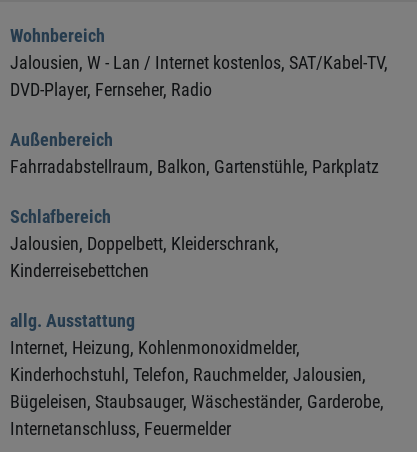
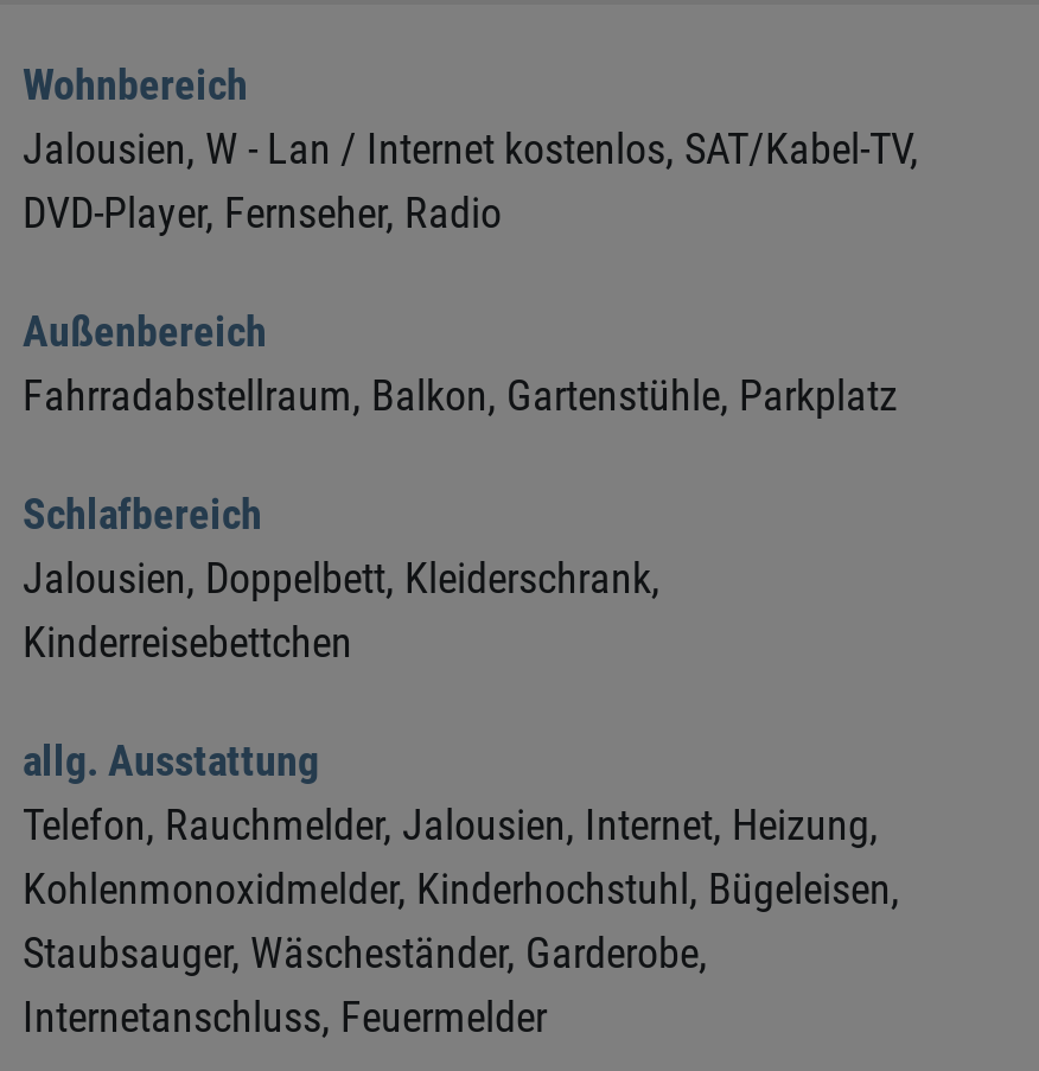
- Internet, Heizung, Kohlenmonoxidmelder,
- Kinderhochstuhl, Telefon, Rauchmelder, Jalousien,
- Bügeleisen, Staubsauger, Wäscheständer, Garderobe,
+ Telefon, Rauchmelder, Jalousien, Internet, Heizung,
+ Kohlenmonoxidmelder, Kinderhochstuhl, Bügeleisen,
+ Staubsauger, Wäscheständer, Garderobe,
